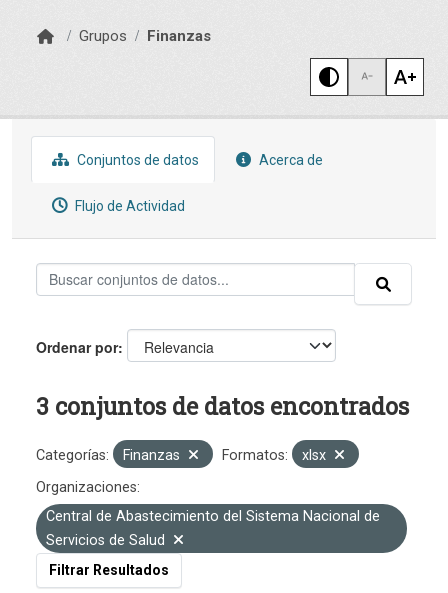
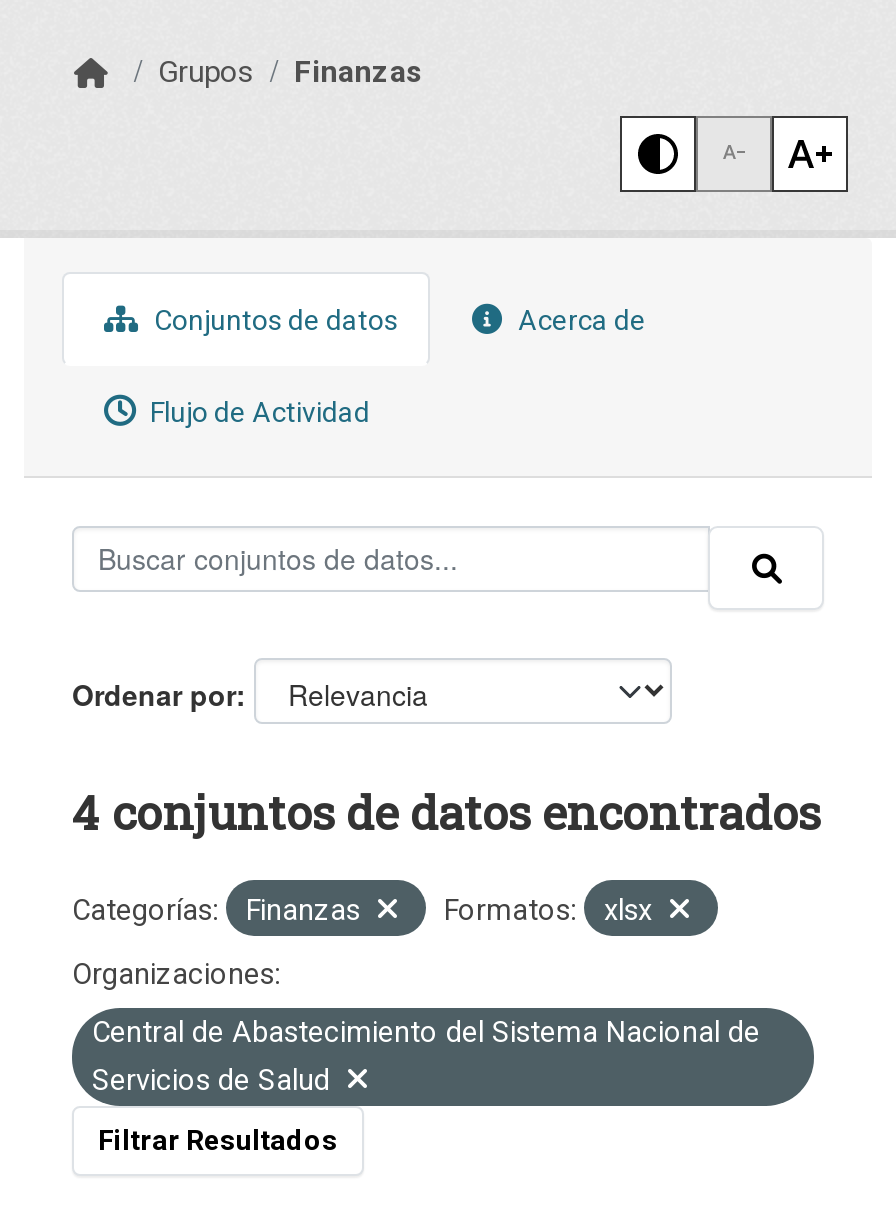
- 3 conjuntos de datos encontrados
+ 4 conjuntos de datos encontrados
